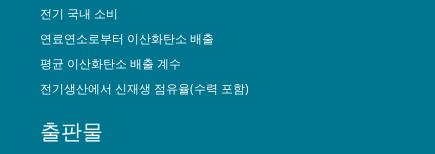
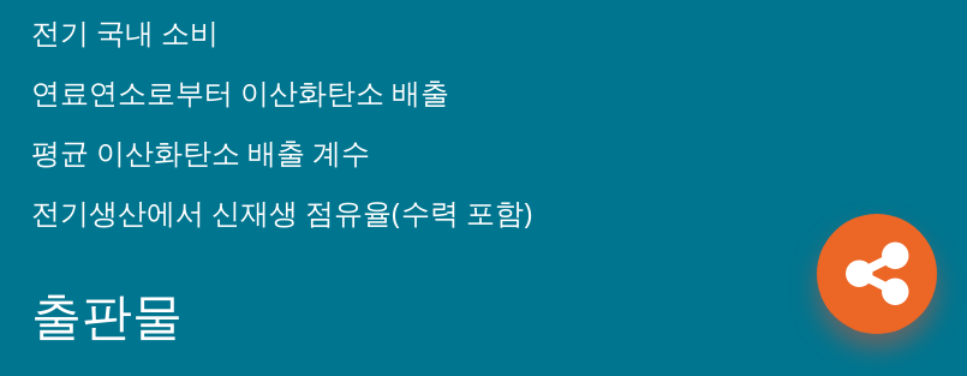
+ [image]
